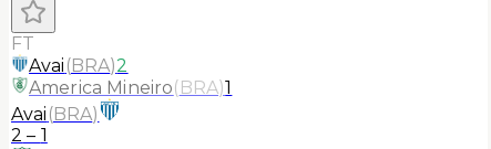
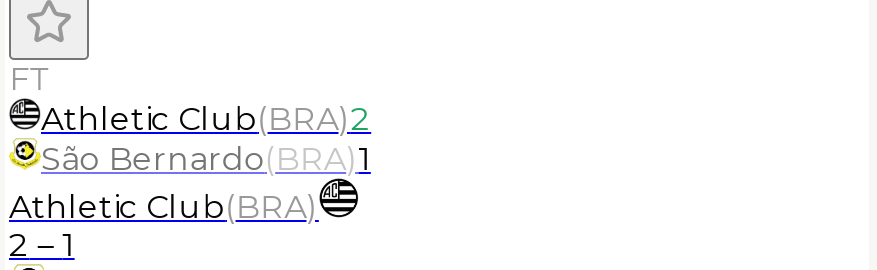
- Avai(BRA) 2
- America Mineiro (BRA) 1
- Avai(BRA)
+ Athletic Club(BRA) 2
+ São Bernardo (BRA) 1
+ Athletic Club(BRA)
